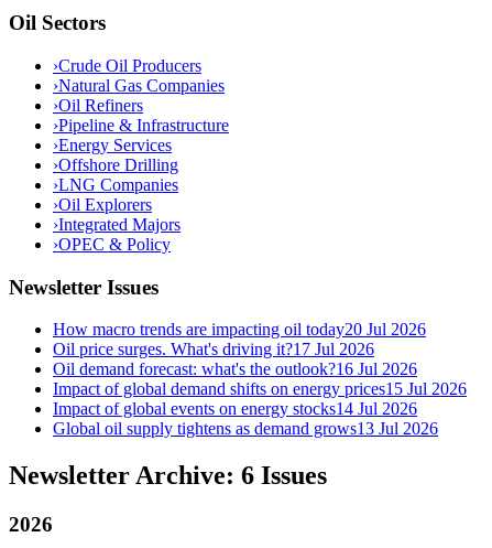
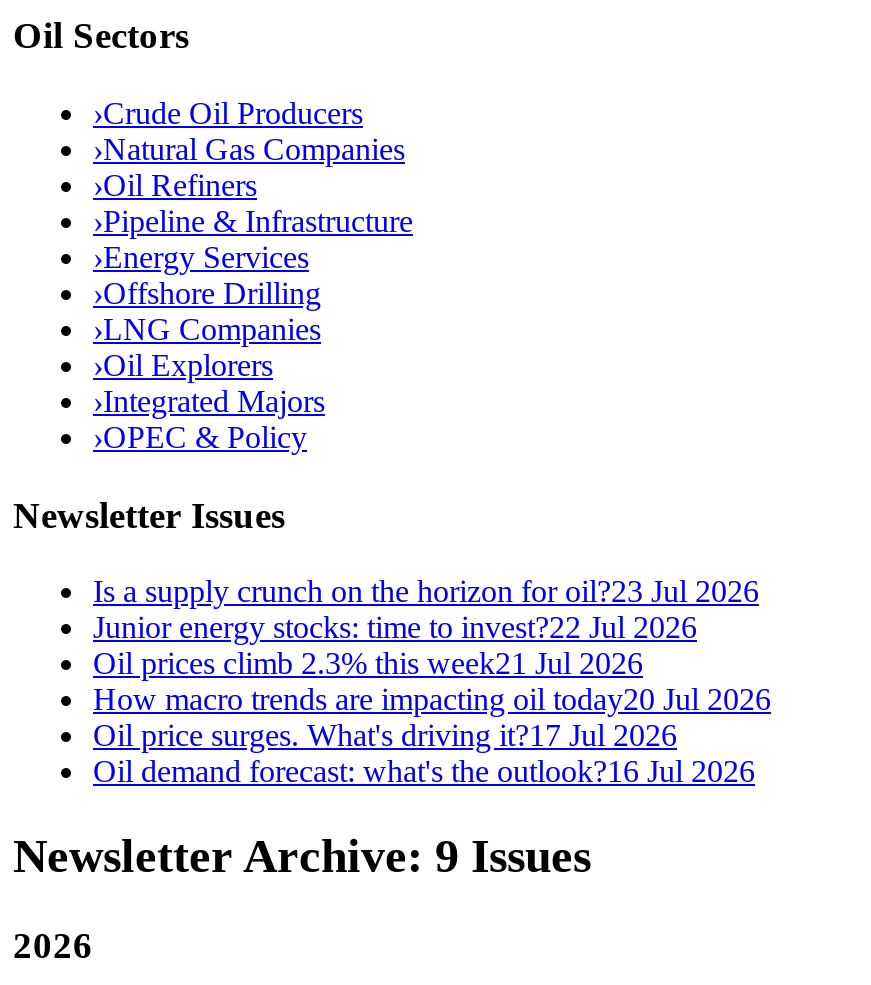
+ Is a supply crunch on the horizon for oil?23 Jul 2026
+ Junior energy stocks: time to invest?22 Jul 2026
+ Oil prices climb 2.3% this week21 Jul 2026

moved down: How macro trends are impacting oil today20 Jul 2026 | Oil price surges. What's driving it?17 Jul 2026 | Oil demand forecast: what's the outlook?16 Jul 2026

- Impact of global demand shifts on energy prices15 Jul 2026
- Impact of global events on energy stocks14 Jul 2026
- Global oil supply tightens as demand grows13 Jul 2026
- Newsletter Archive: 6 Issues
+ Newsletter Archive: 9 Issues
